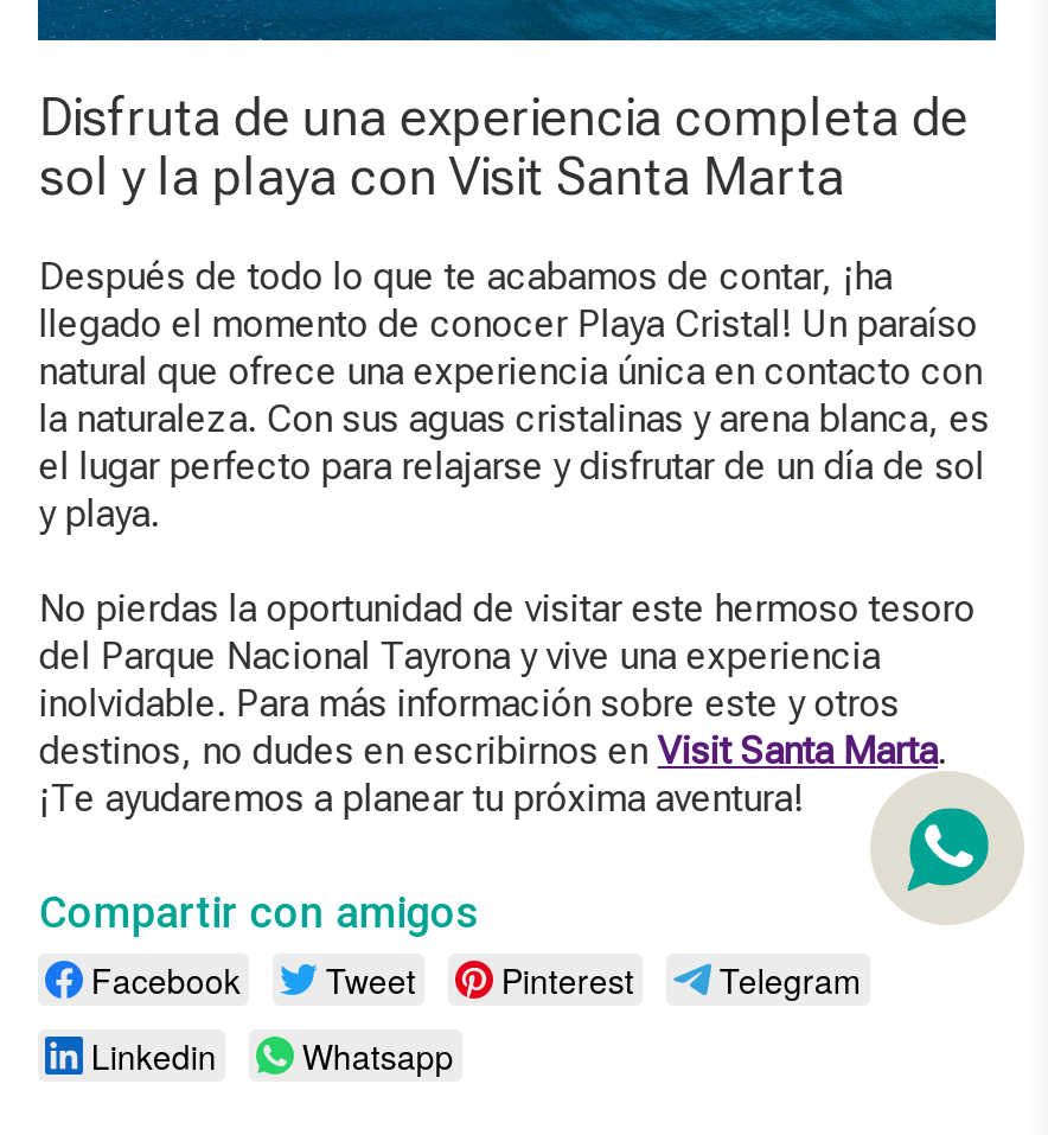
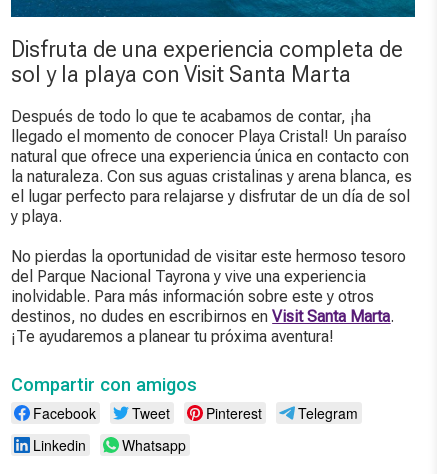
- [image]
